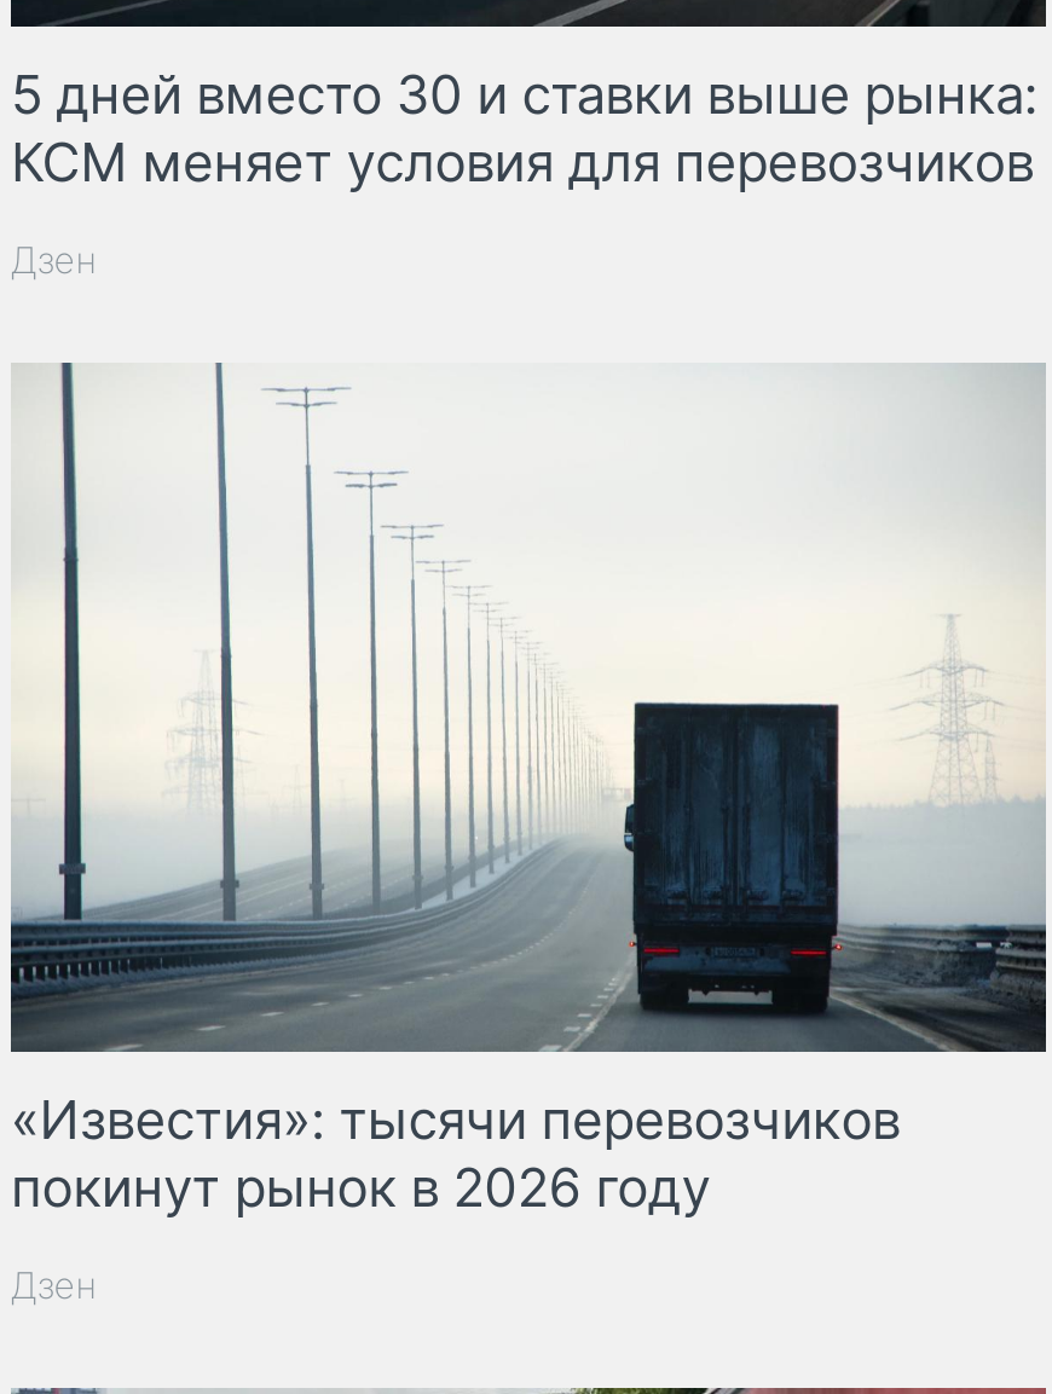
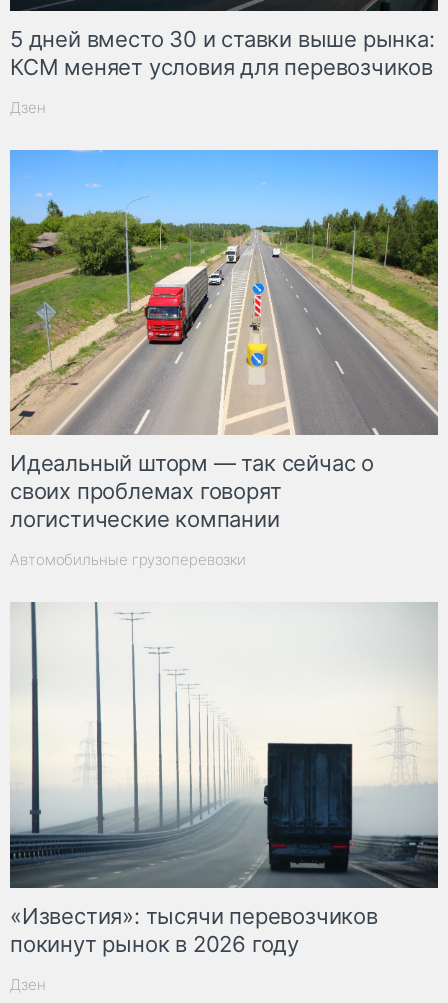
+ [image]
+ Идеальный шторм — так сейчас о
+ своих проблемах говорят
+ логистические компании
+ Автомобильные грузоперевозки
